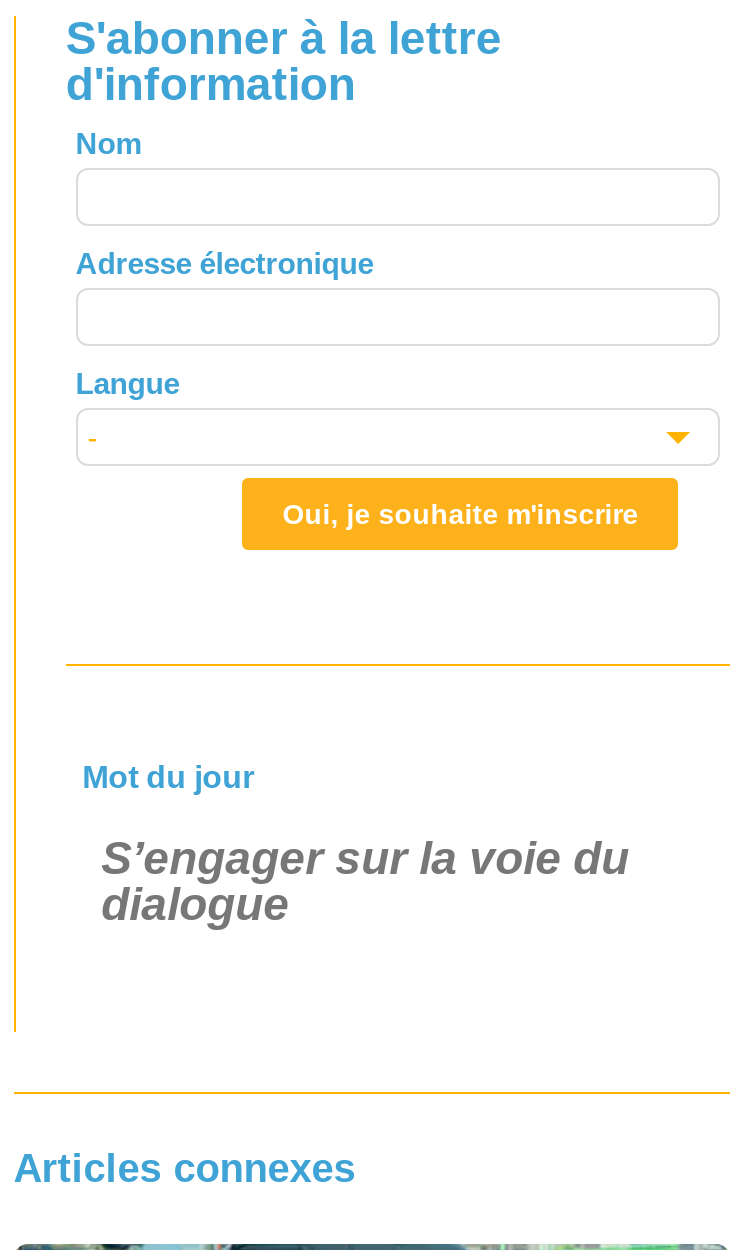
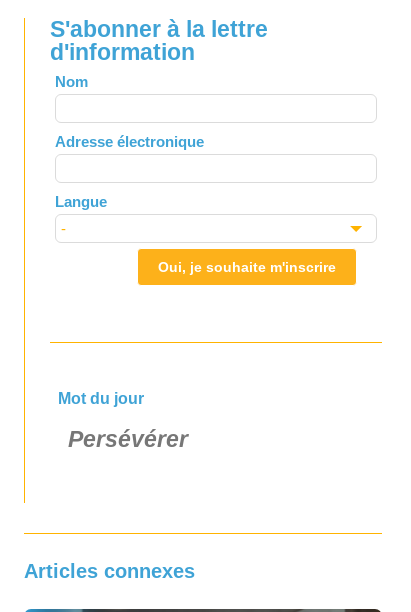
- S’engager sur la voie du
- dialogue
+ Persévérer
